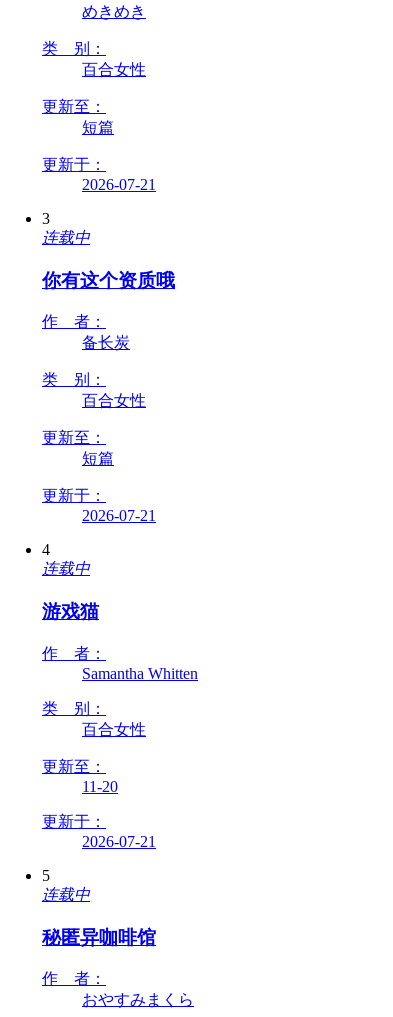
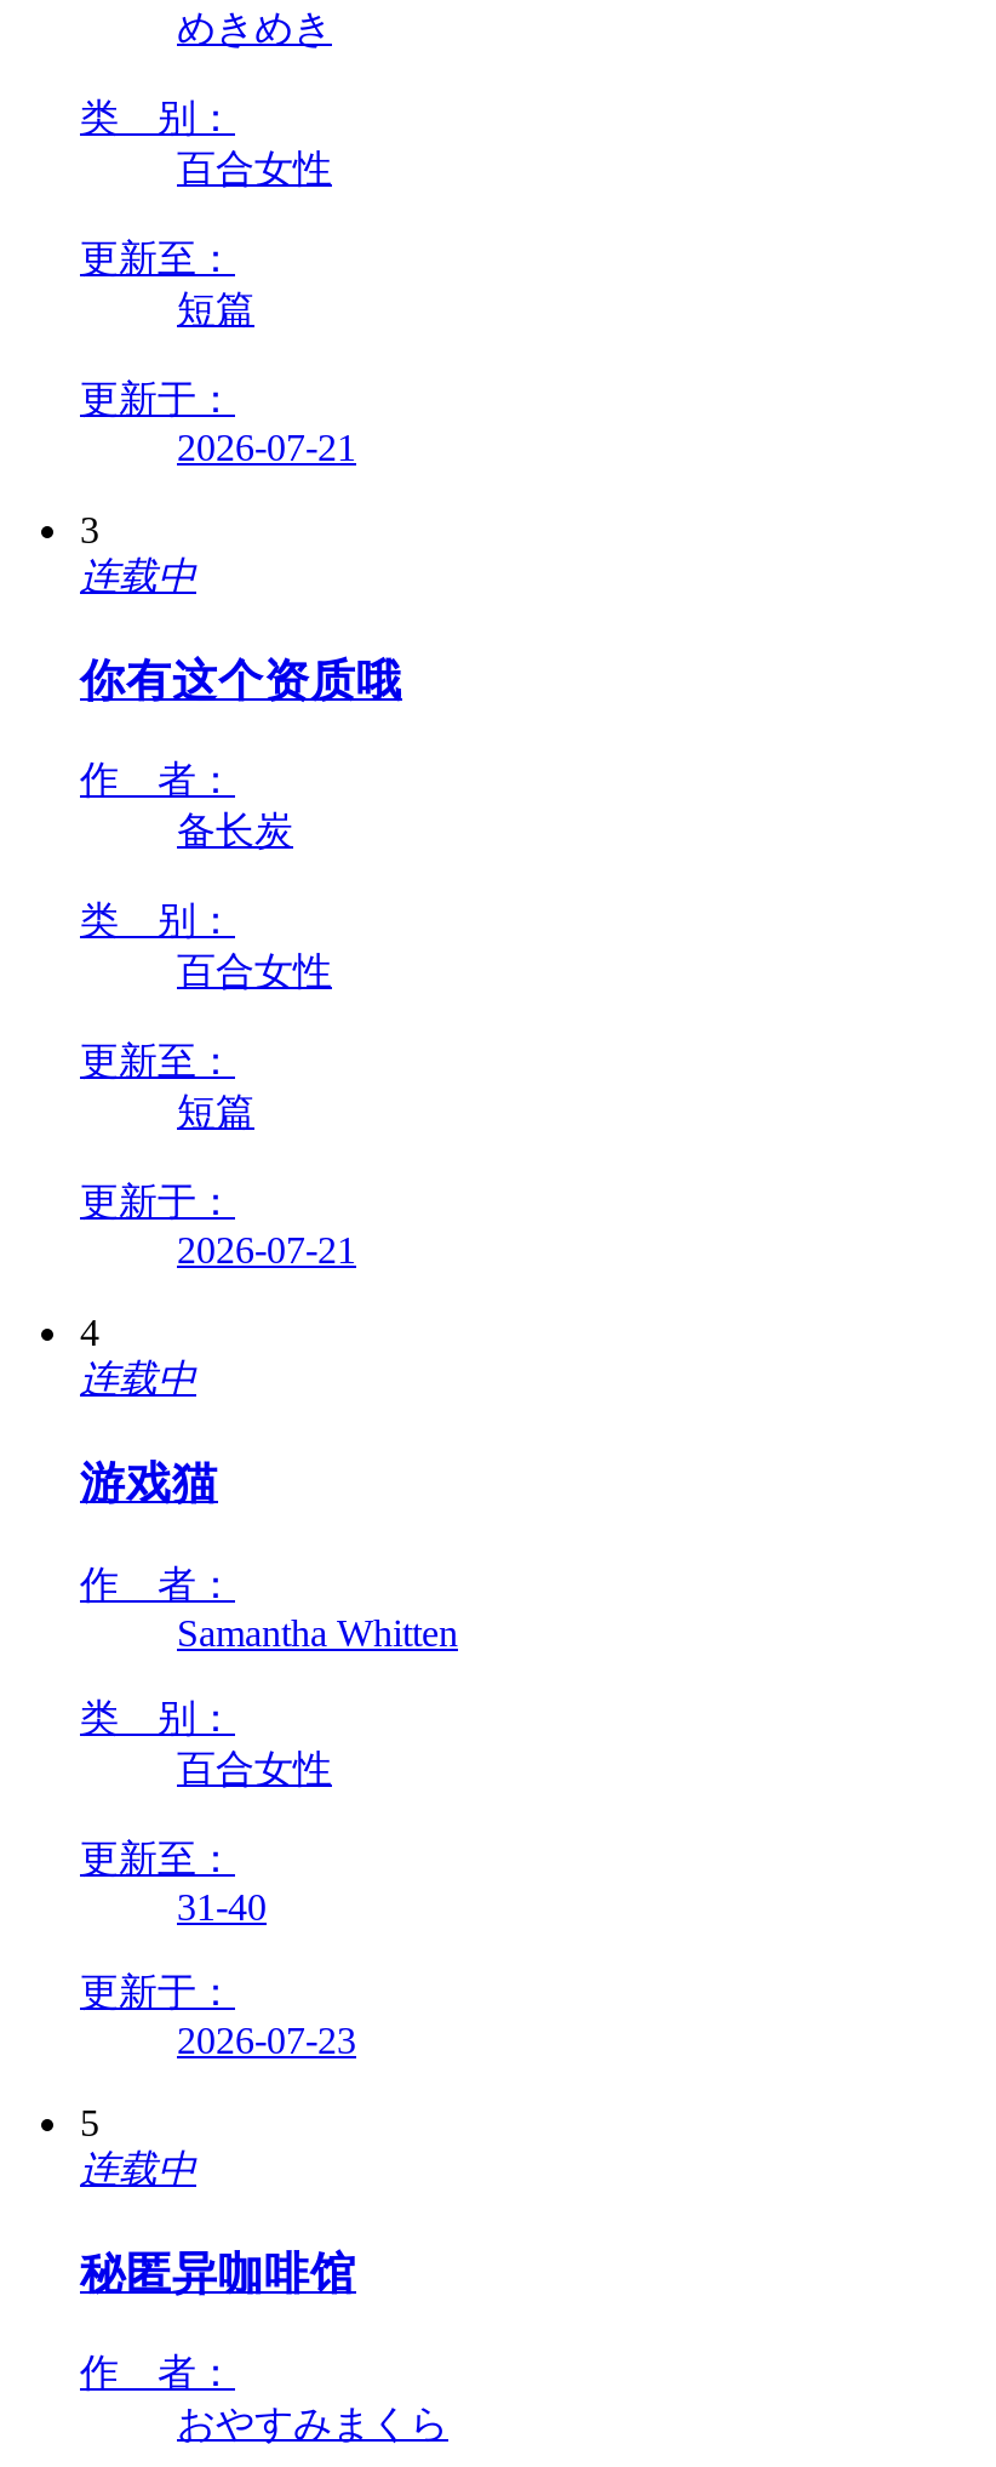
- 11-20
+ 31-40

- 2026-07-21
+ 2026-07-23
